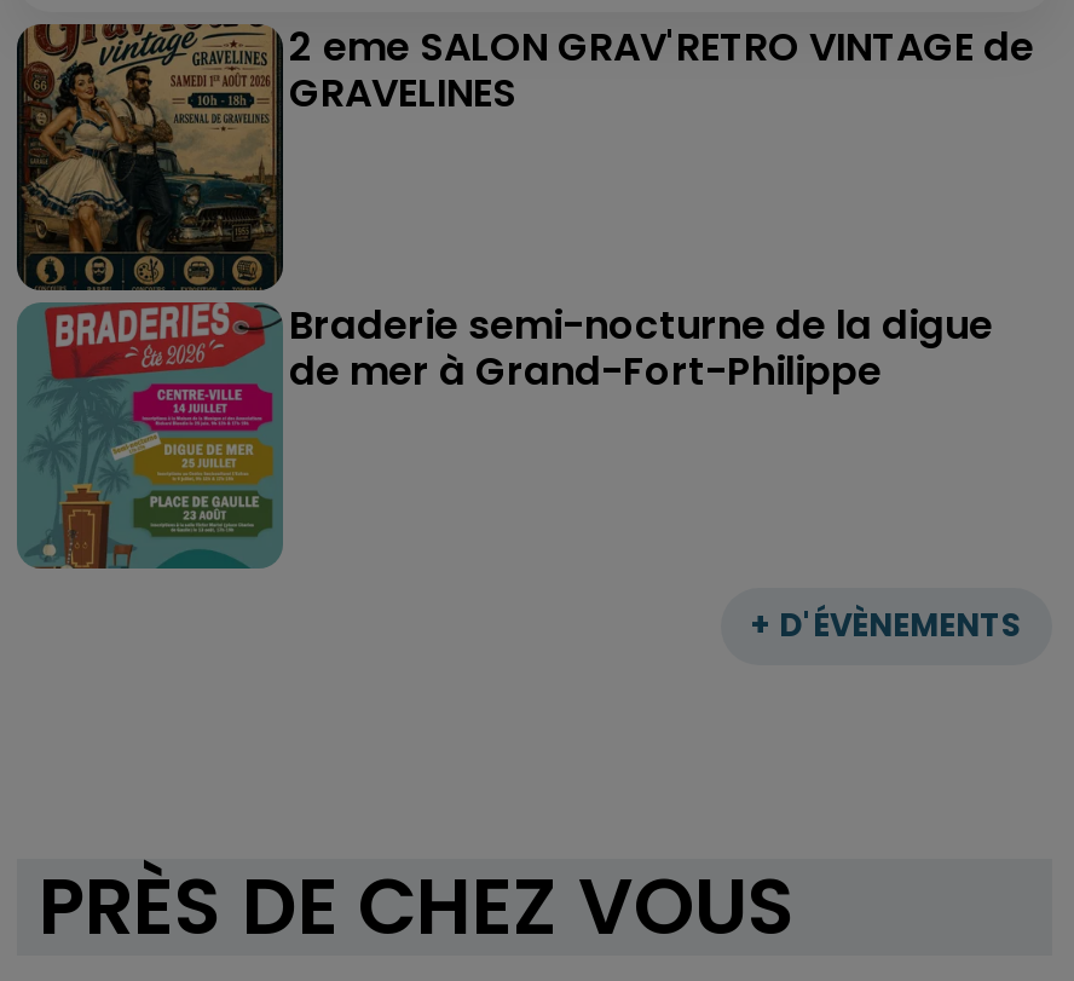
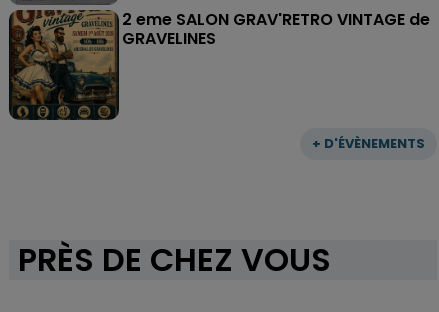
- [image]
- Braderie semi-nocturne de la digue
- de mer à Grand-Fort-Philippe
